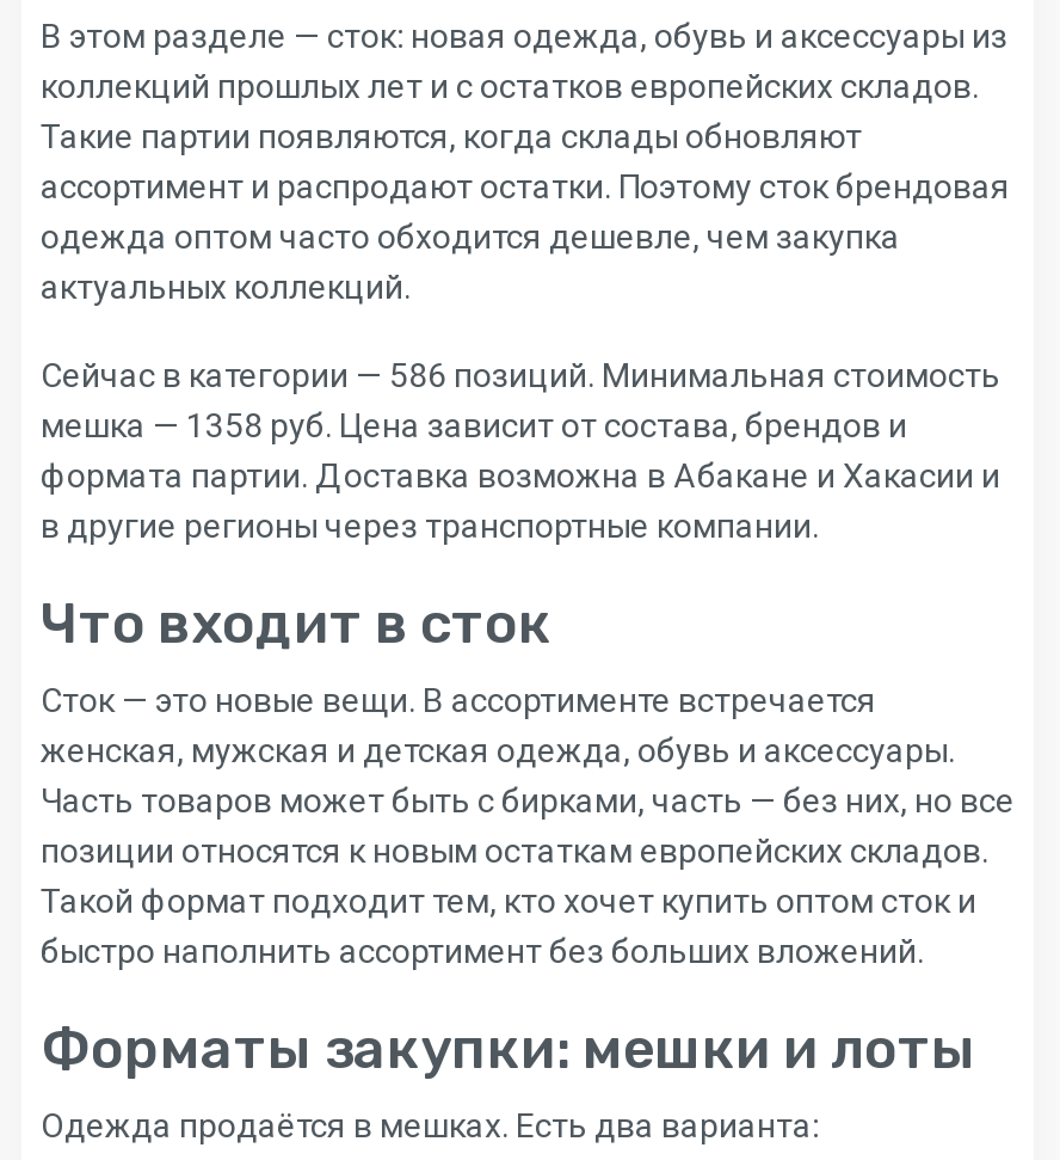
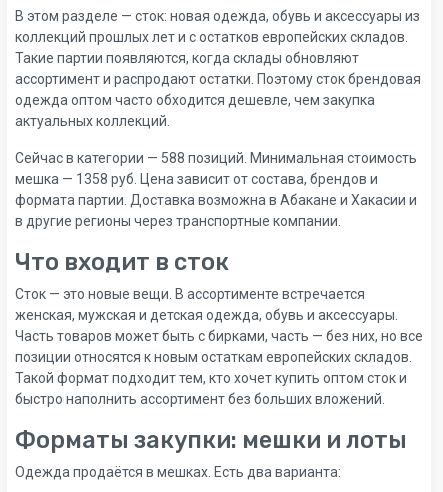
- Сейчас в категории — 586 позиций. Минимальная стоимость
+ Сейчас в категории — 588 позиций. Минимальная стоимость
